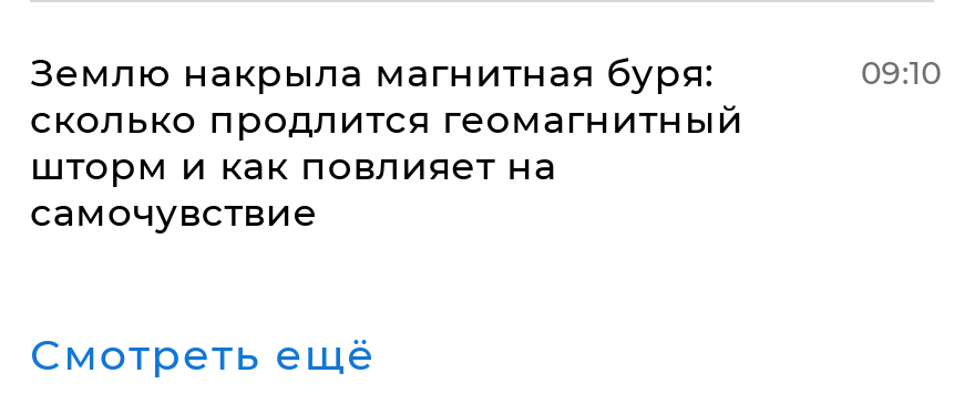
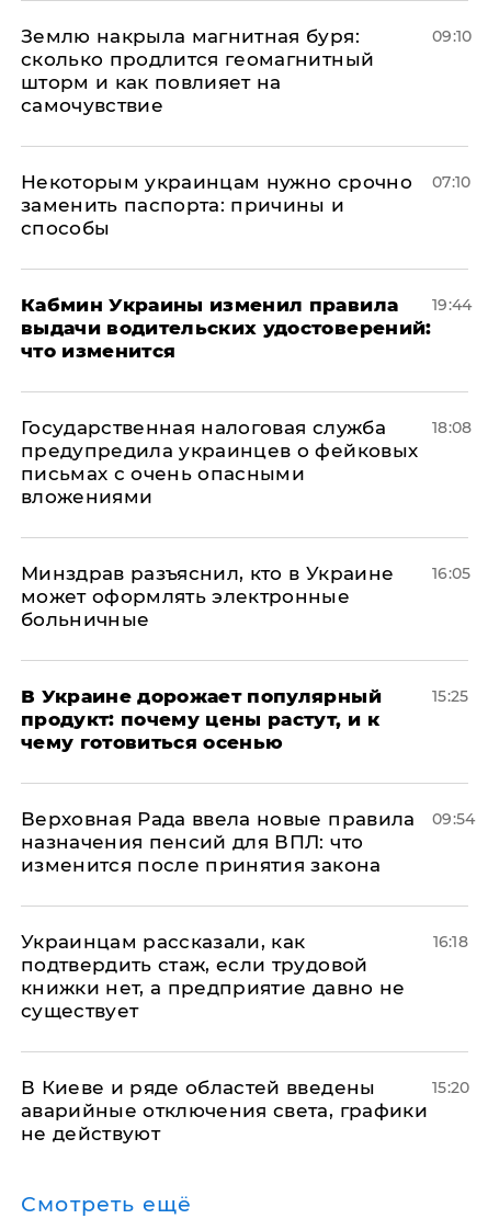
+ Некоторым украинцам нужно срочно
+ заменить паспорта: причины и
+ способы

+ Кабмин Украины изменил правила
+ выдачи водительских удостоверений:
+ что изменится

+ Государственная налоговая служба
+ предупредила украинцев о фейковых
+ письмах с очень опасными
+ вложениями

+ Минздрав разъяснил, кто в Украине
+ может оформлять электронные
+ больничные

+ В Украине дорожает популярный
+ продукт: почему цены растут, и к
+ чему готовиться осенью

+ Верховная Рада ввела новые правила
+ назначения пенсий для ВПЛ: что
+ изменится после принятия закона

+ Украинцам рассказали, как
+ подтвердить стаж, если трудовой
+ книжки нет, а предприятие давно не
+ существует

+ В Киеве и ряде областей введены
+ аварийные отключения света, графики
+ не действуют

+ 07:10

+ 19:44

+ 18:08

+ 16:05

+ 15:25

+ 09:54

+ 15:20

+ 16:18
